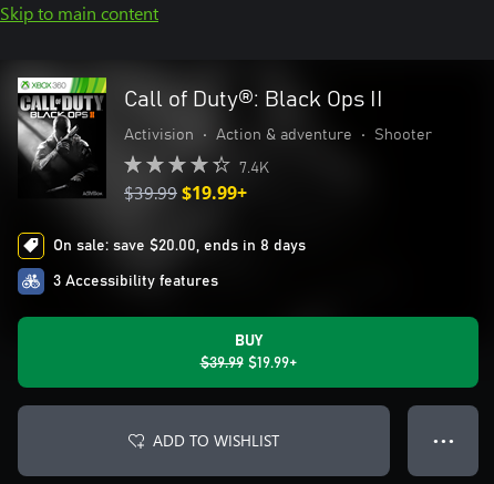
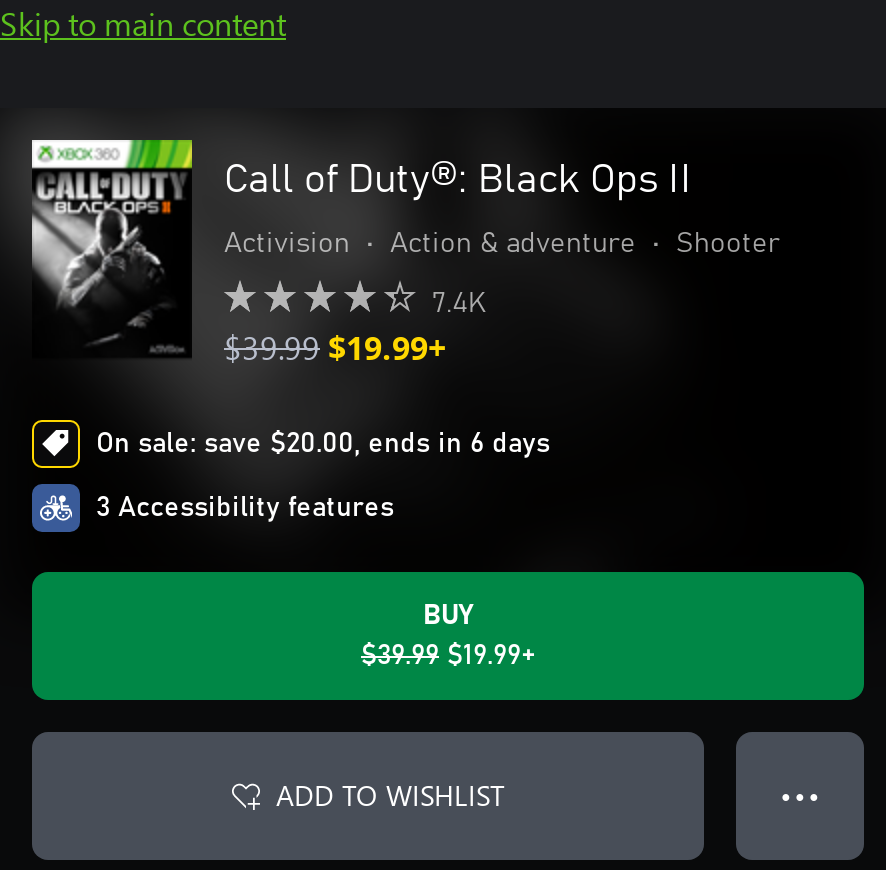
- On sale: save $20.00, ends in 8 days
+ On sale: save $20.00, ends in 6 days
